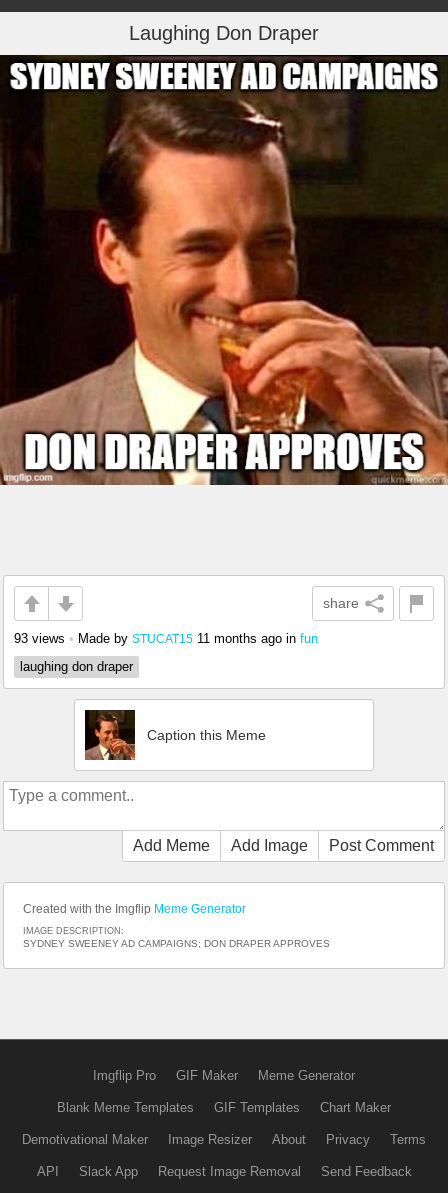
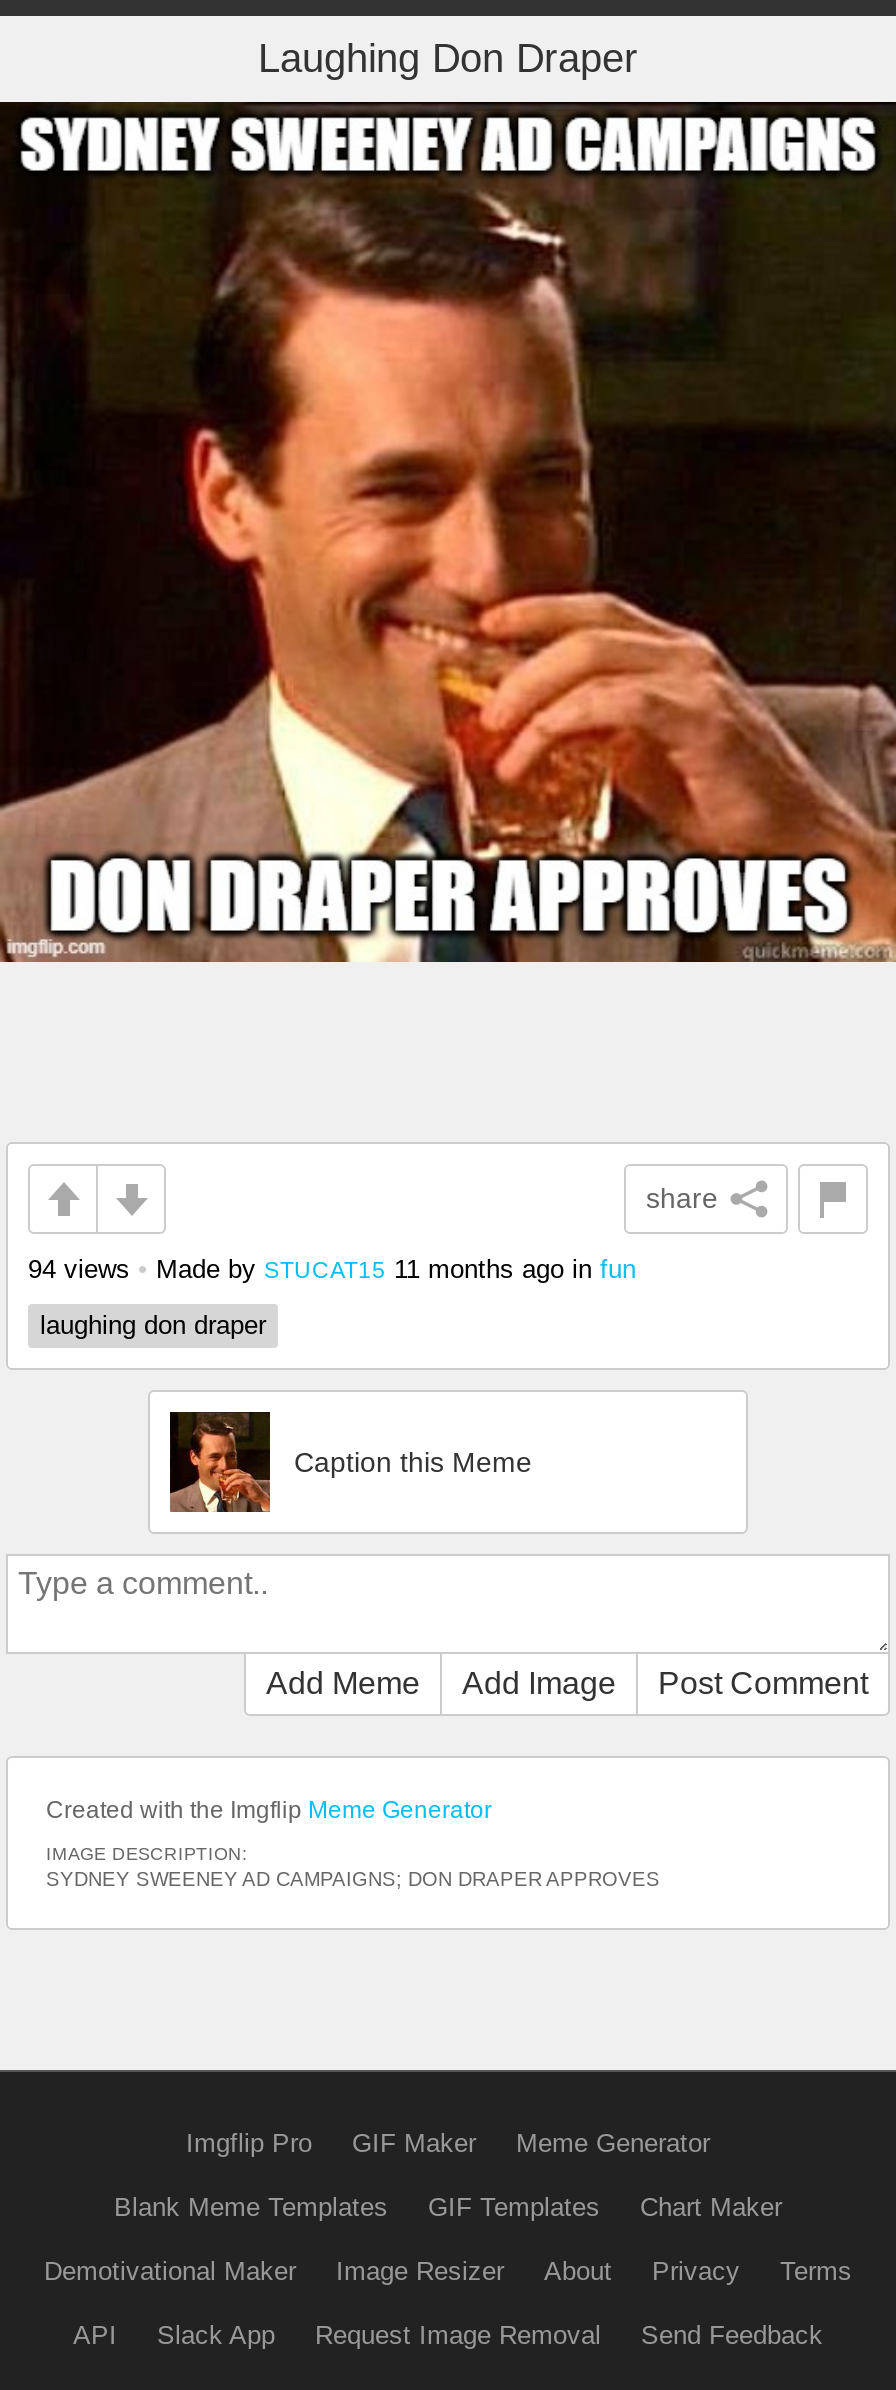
- 93 views • Made by STUCAT15 11 months ago in fun
+ 94 views • Made by STUCAT15 11 months ago in fun
